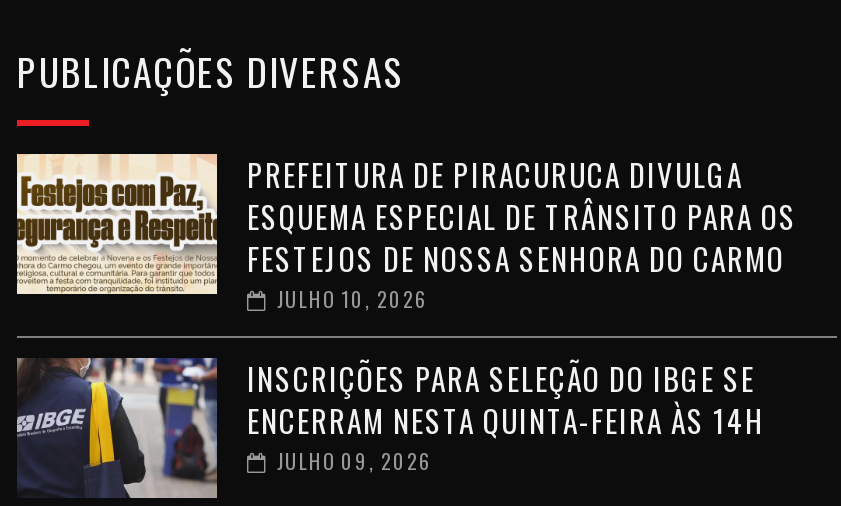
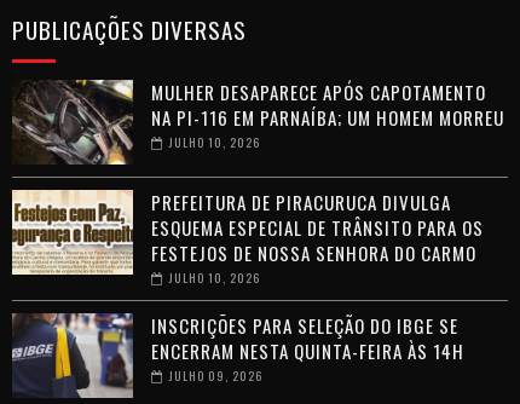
+ [image]
+ MULHER DESAPARECE APÓS CAPOTAMENTO
+ NA PI-116 EM PARNAÍBA; UM HOMEM MORREU
+ JULHO 10, 2026
